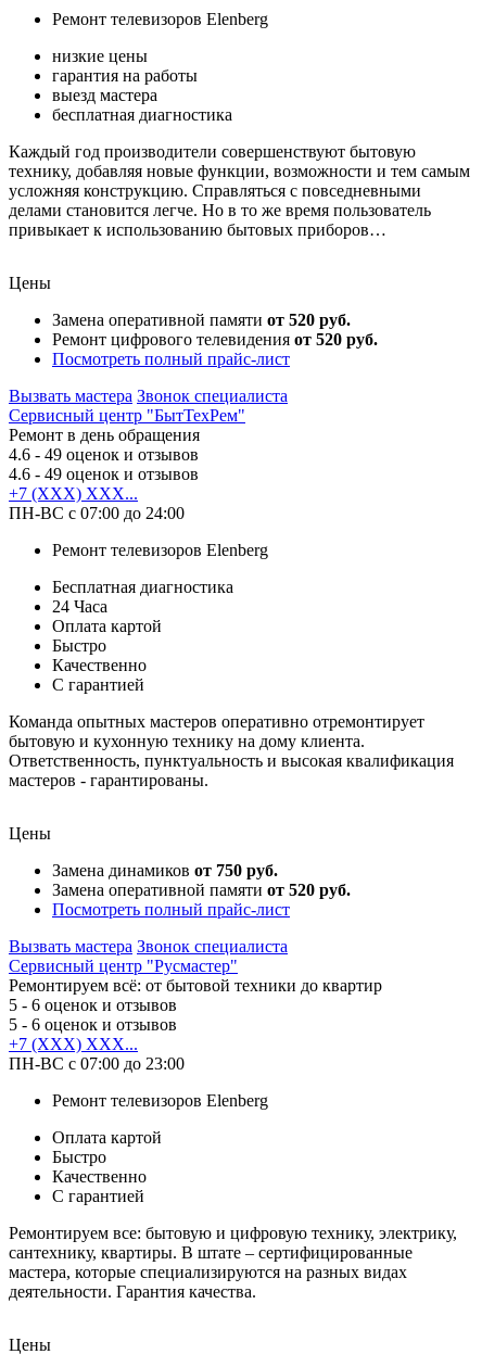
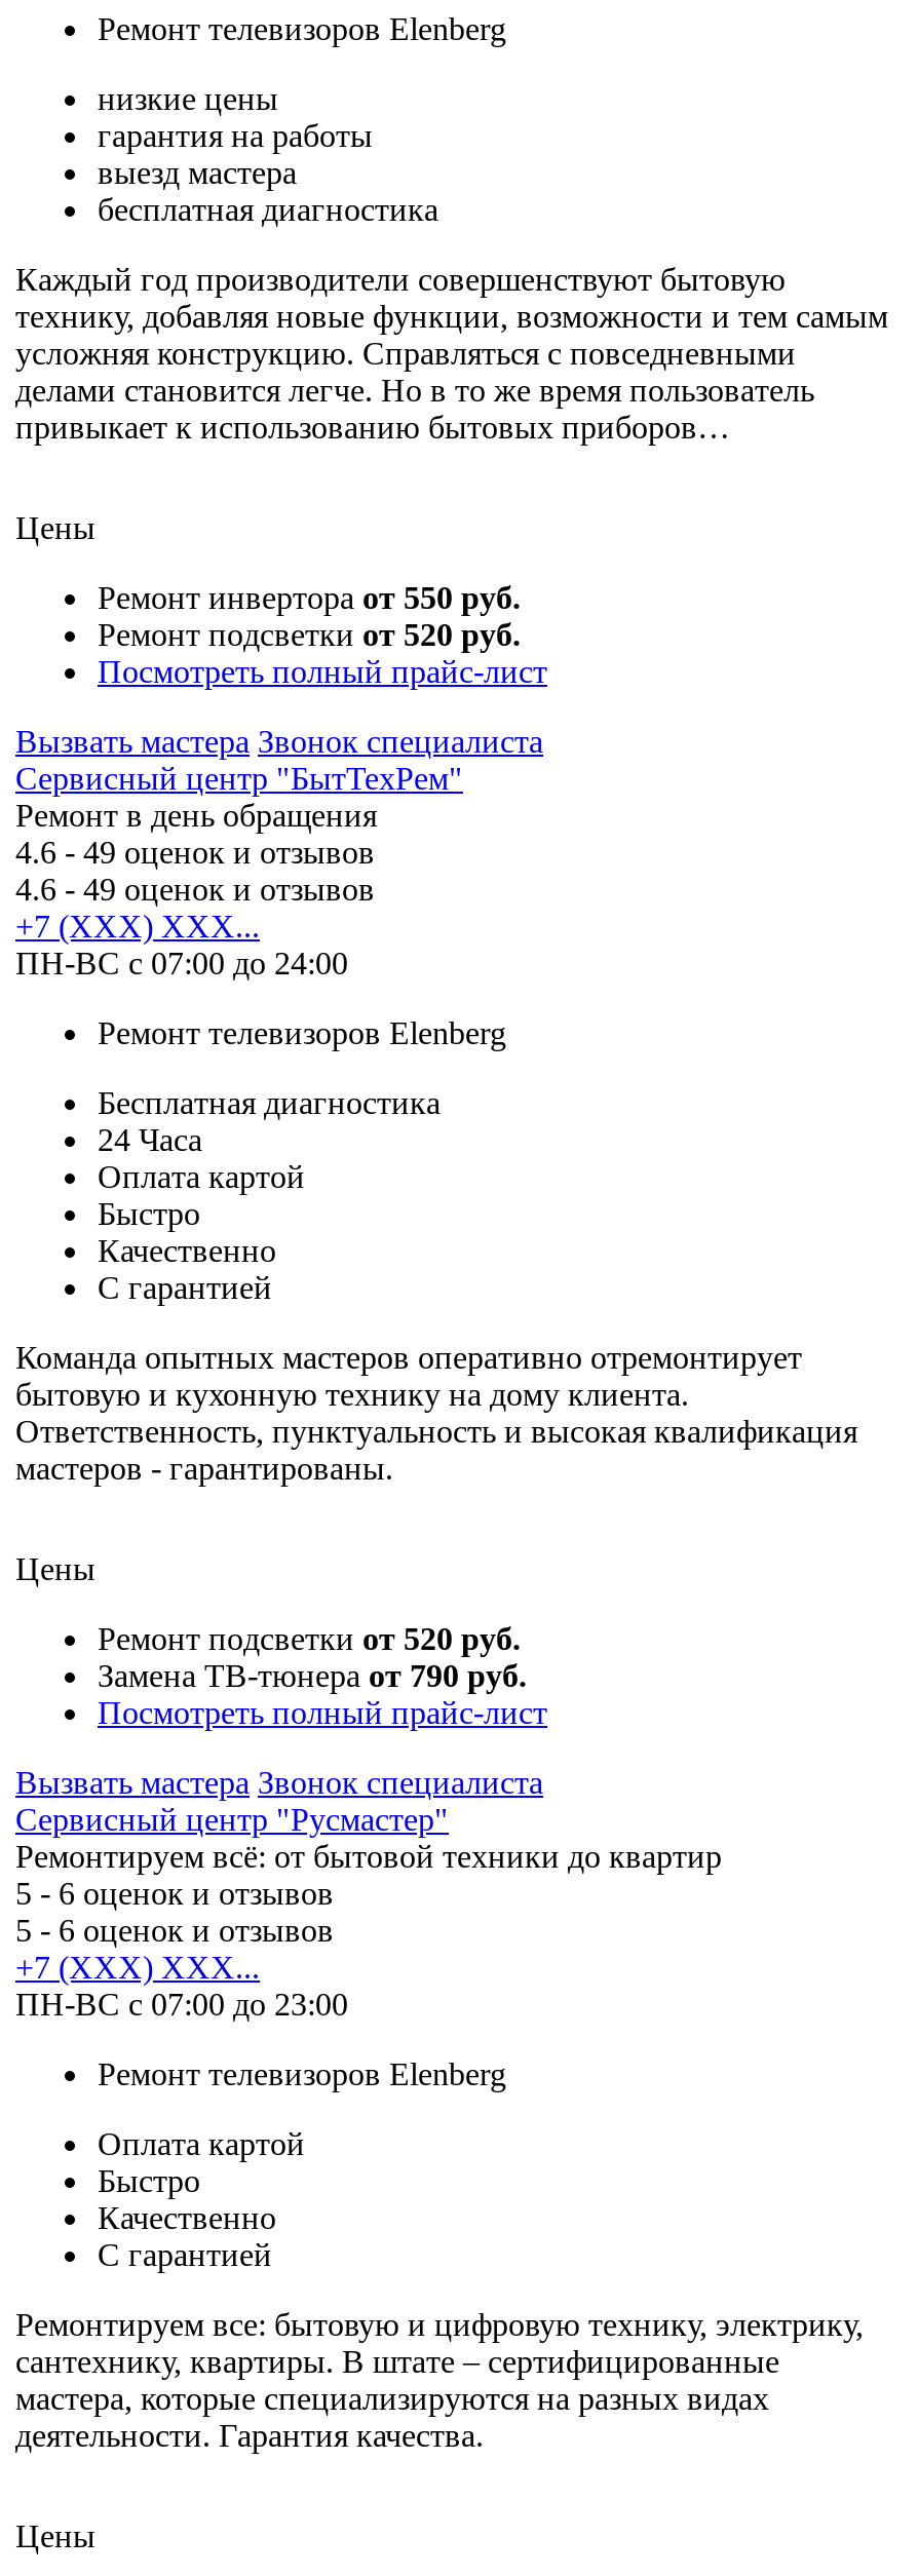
- Замена оперативной памяти от 520 руб.
- Ремонт цифрового телевидения от 520 руб.
+ Ремонт инвертора от 550 руб.
+ Ремонт подсветки от 520 руб.

- Замена динамиков от 750 руб.
- Замена оперативной памяти от 520 руб.
+ Ремонт подсветки от 520 руб.
+ Замена ТВ-тюнера от 790 руб.
